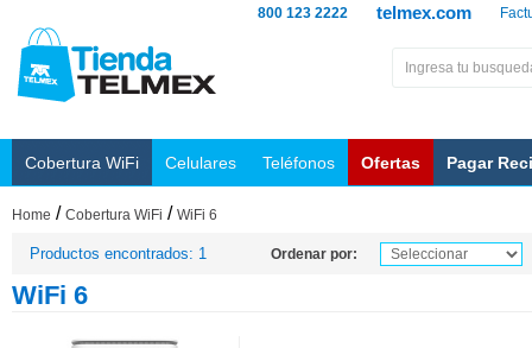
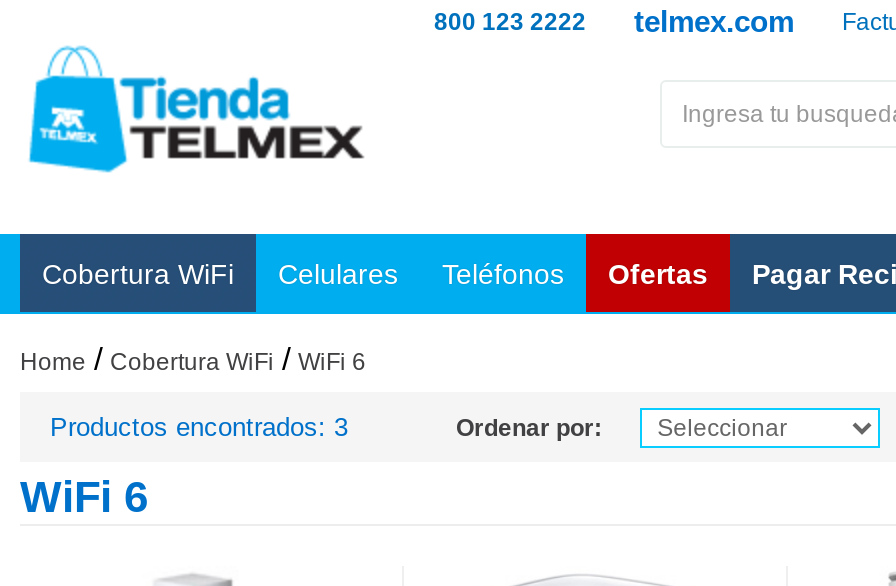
- Productos encontrados: 1
+ Productos encontrados: 3
